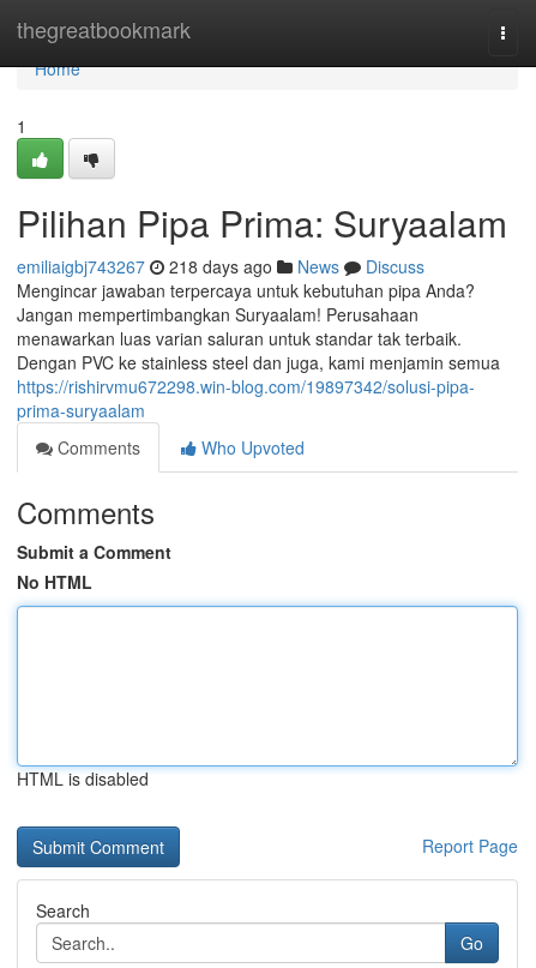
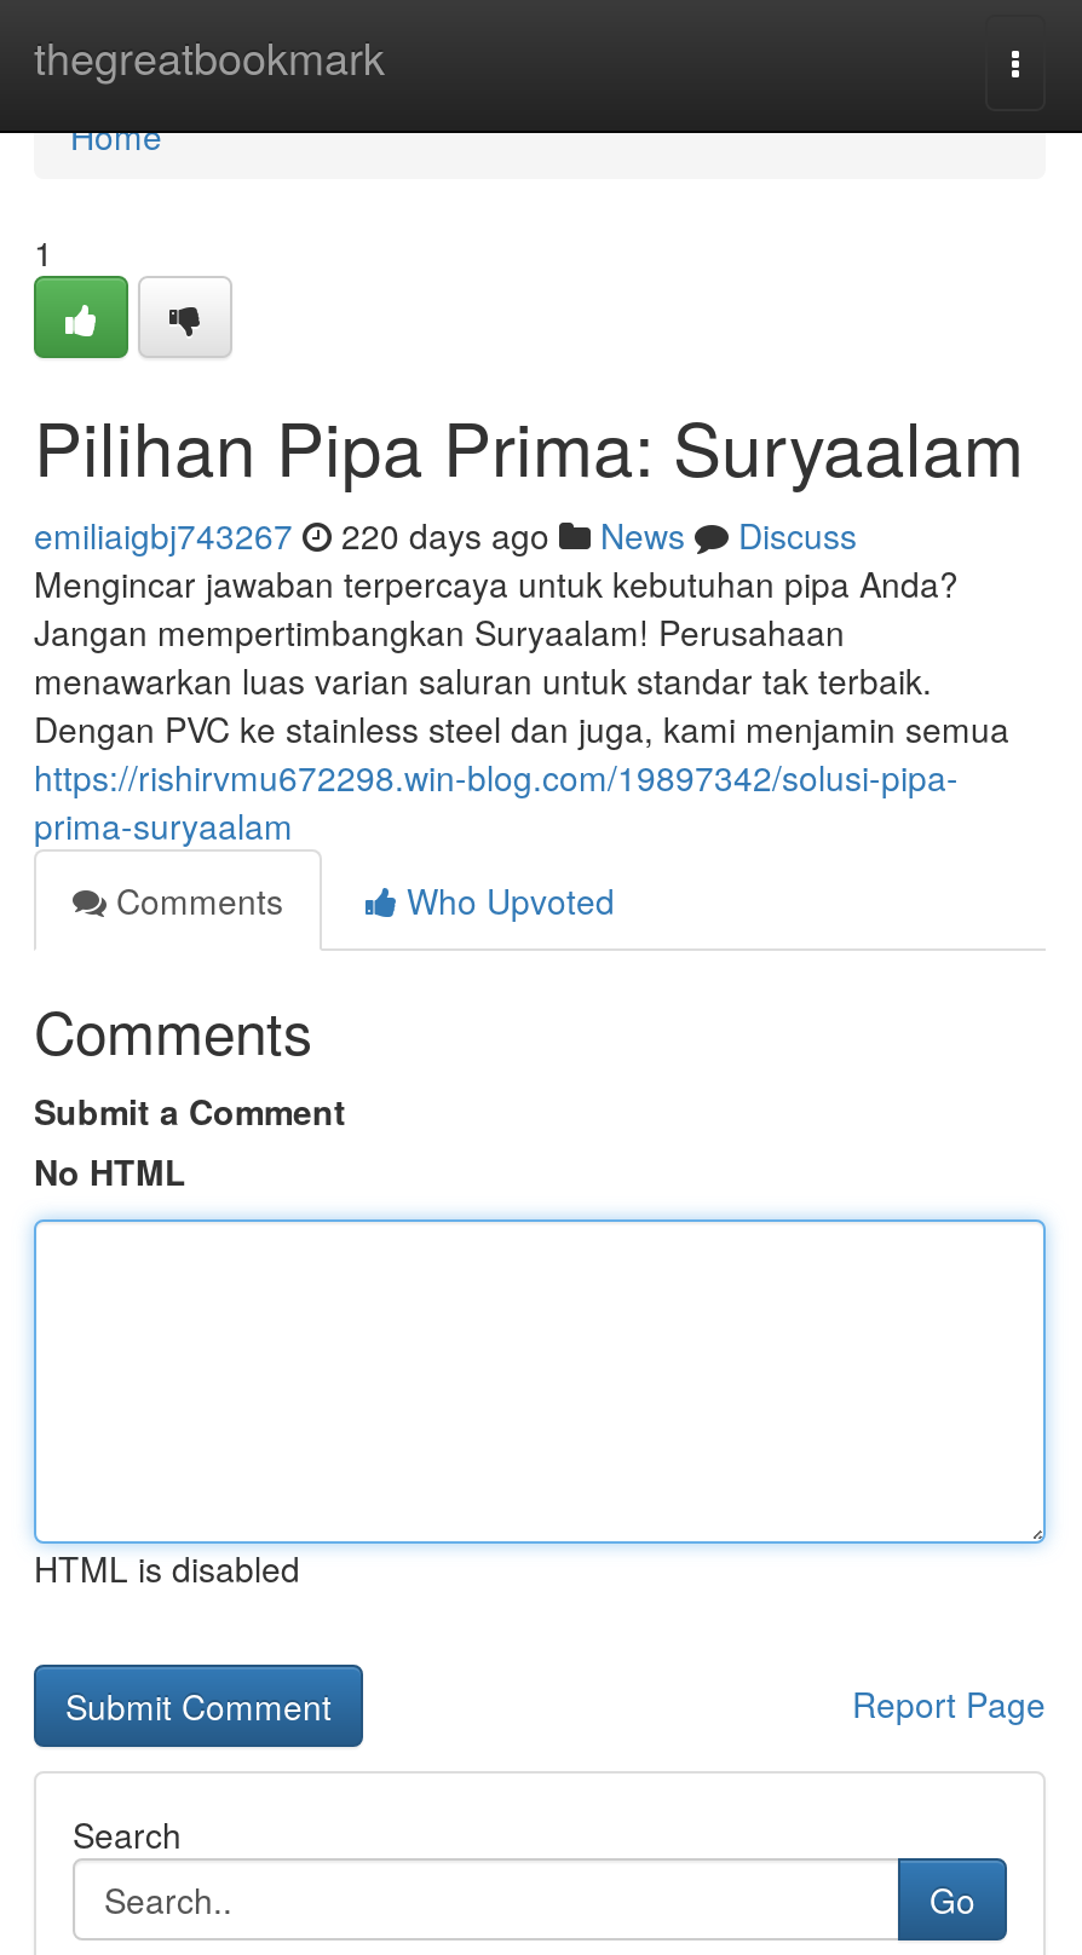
- emiliaigbj743267 218 days ago News Discuss
+ emiliaigbj743267 220 days ago News Discuss
